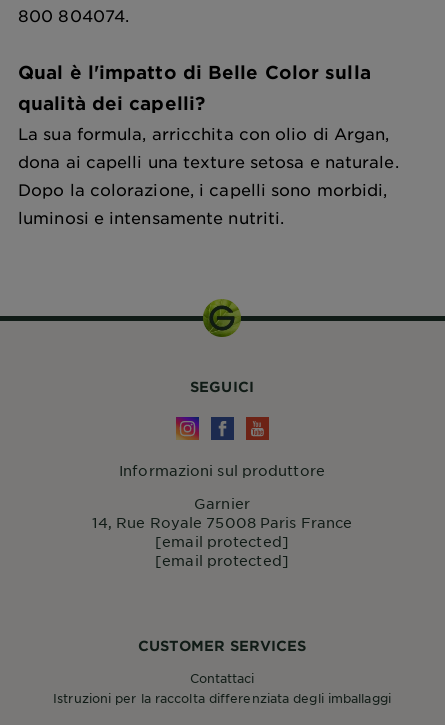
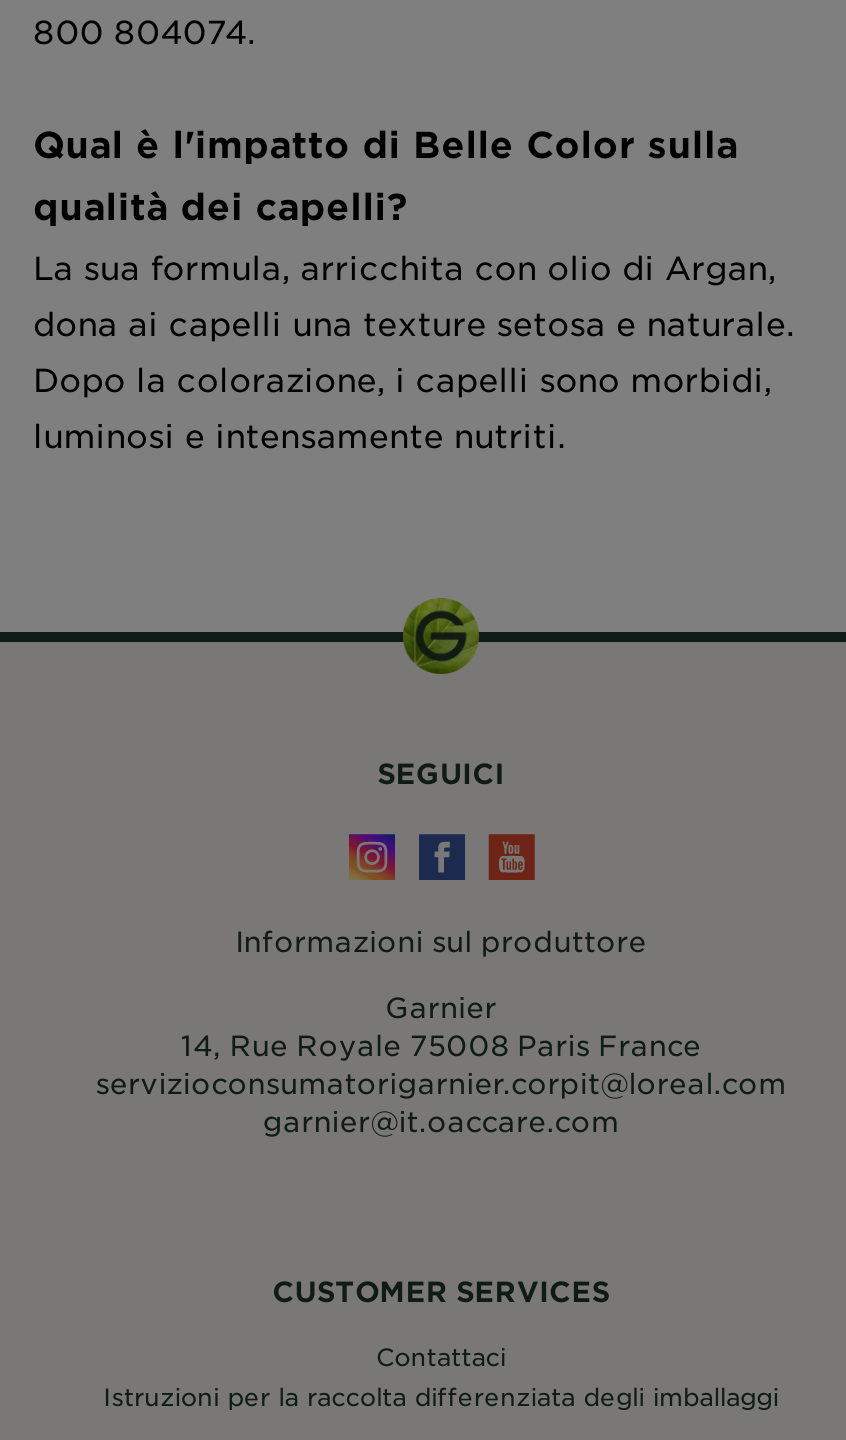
- [email protected]
- [email protected]
+ servizioconsumatorigarnier.corpit@loreal.com
+ garnier@it.oaccare.com
